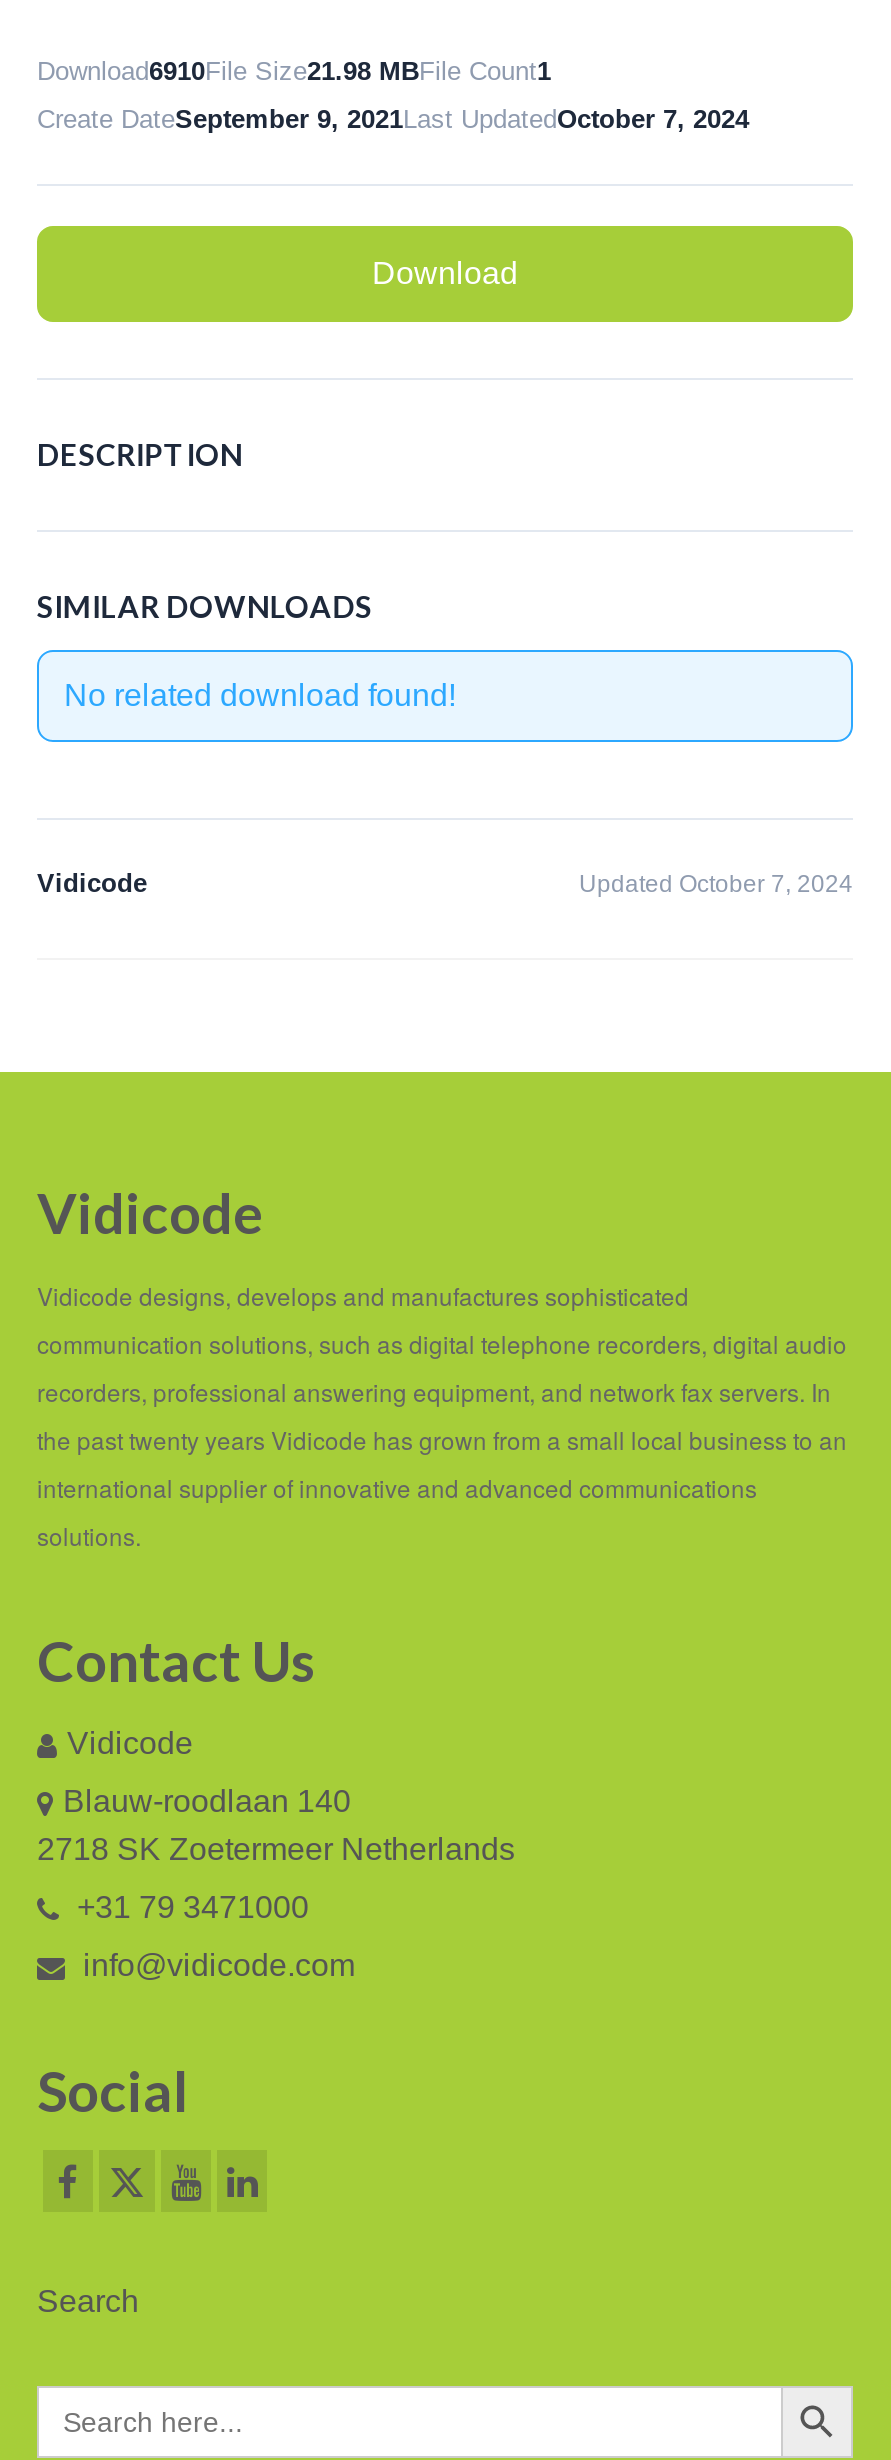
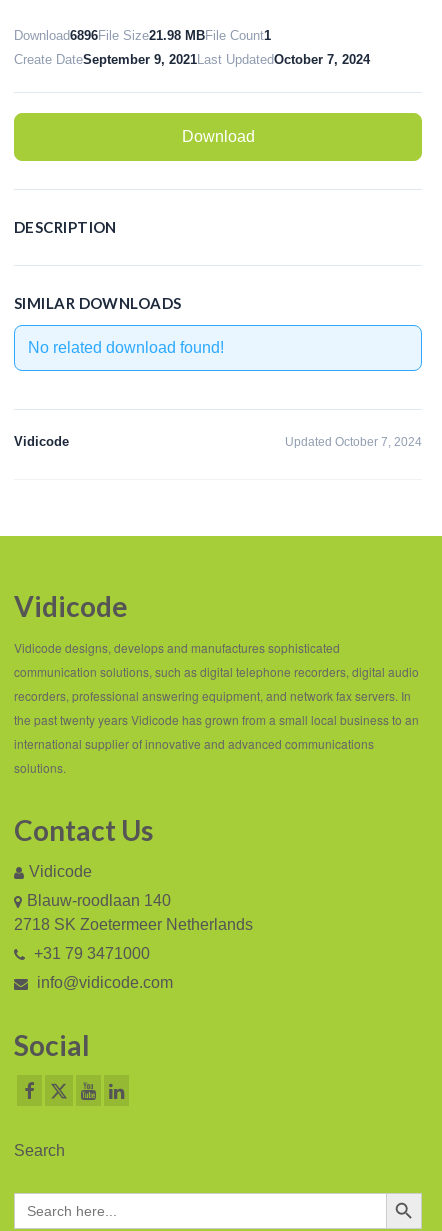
- Download6910File Size21.98 MBFile Count1
+ Download6896File Size21.98 MBFile Count1
